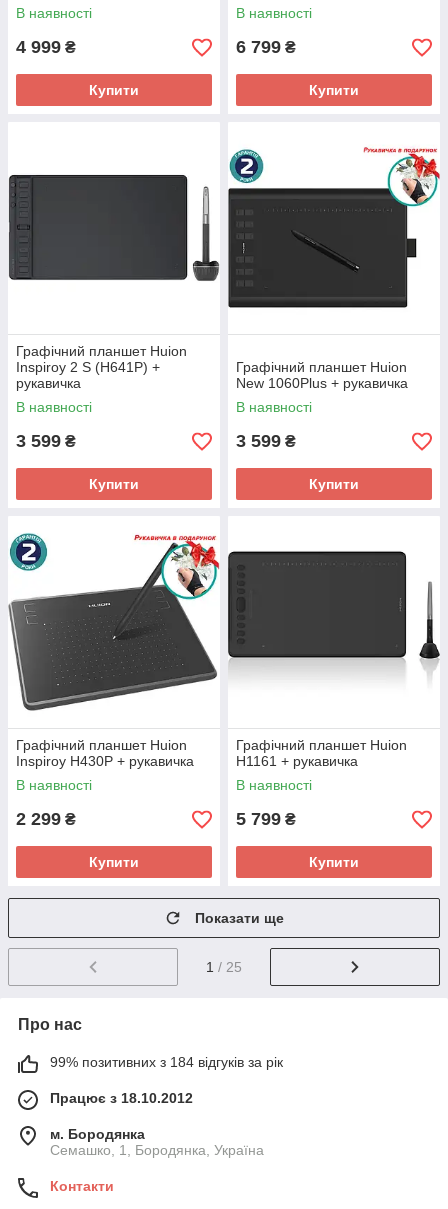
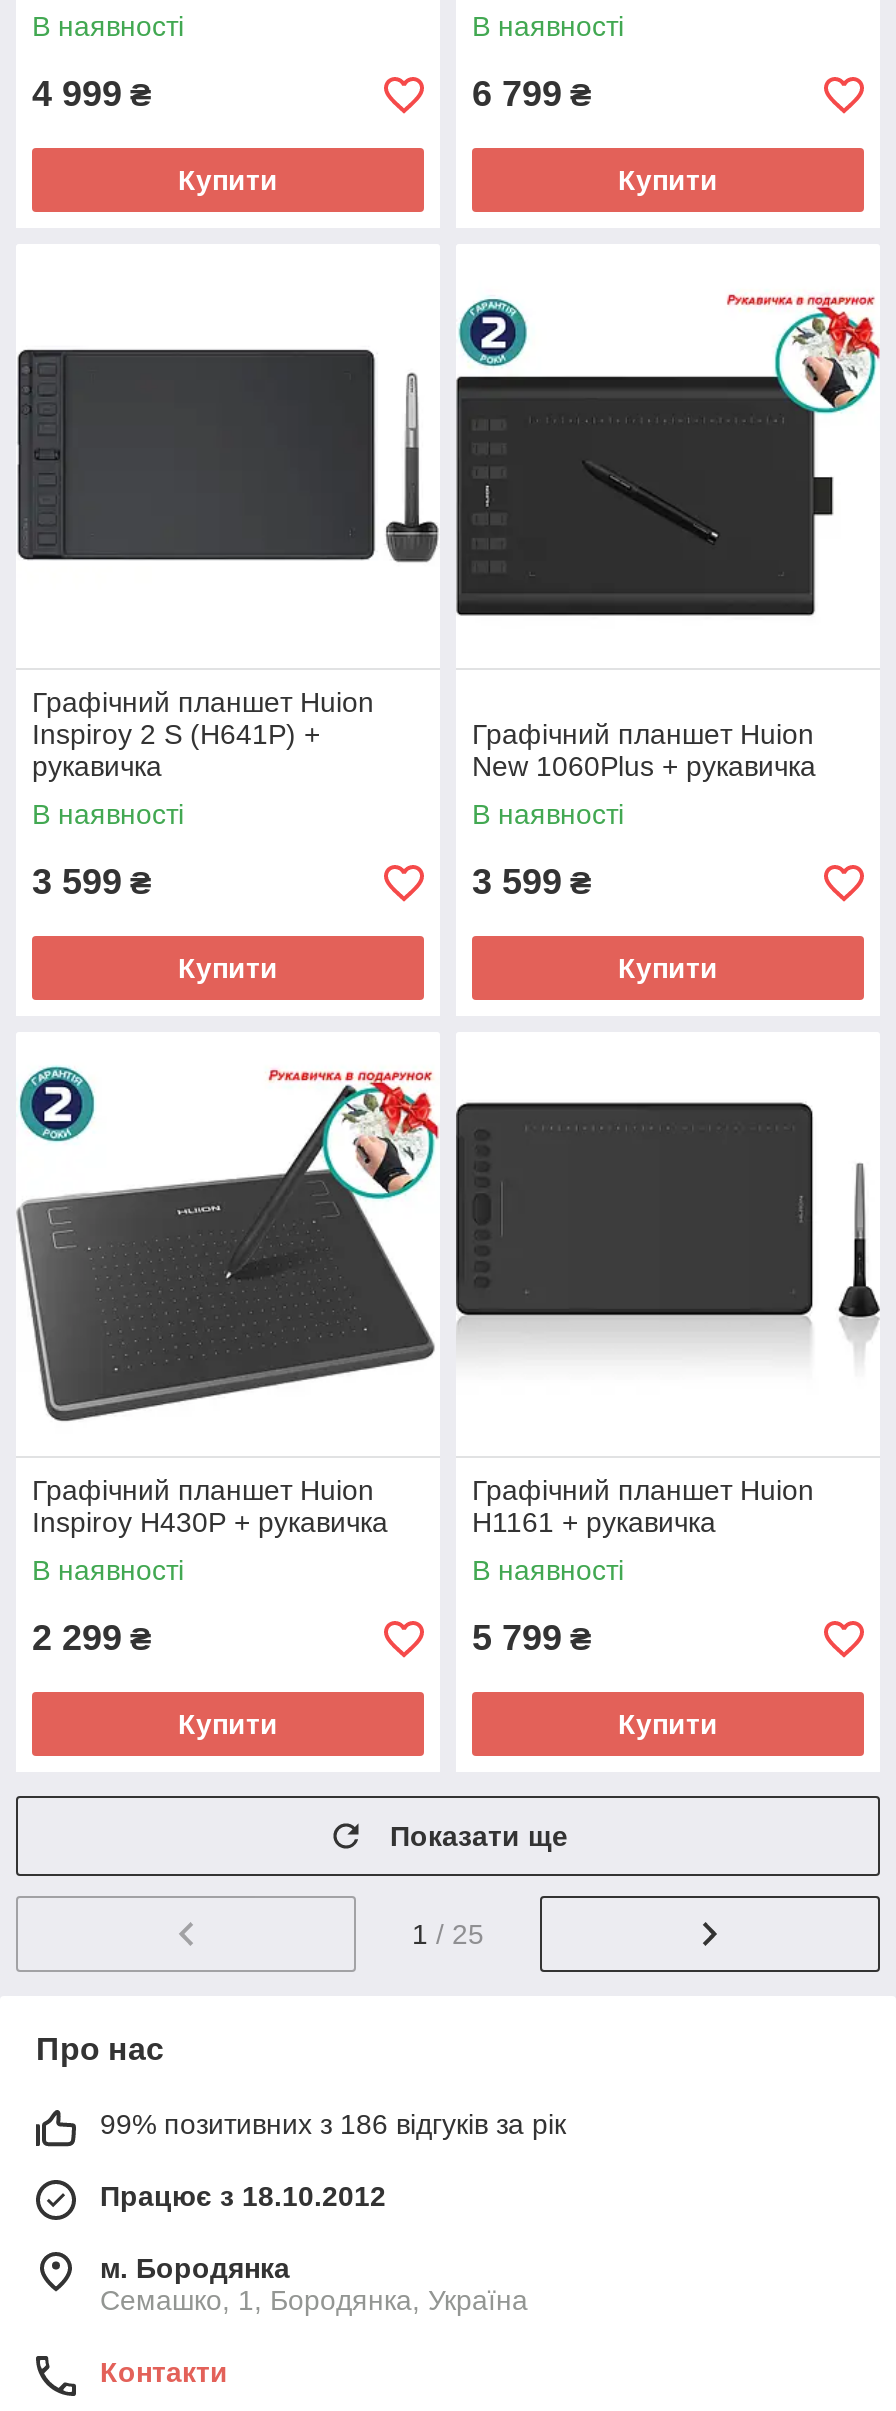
- 99% позитивних з 184 відгуків за рік
+ 99% позитивних з 186 відгуків за рік
